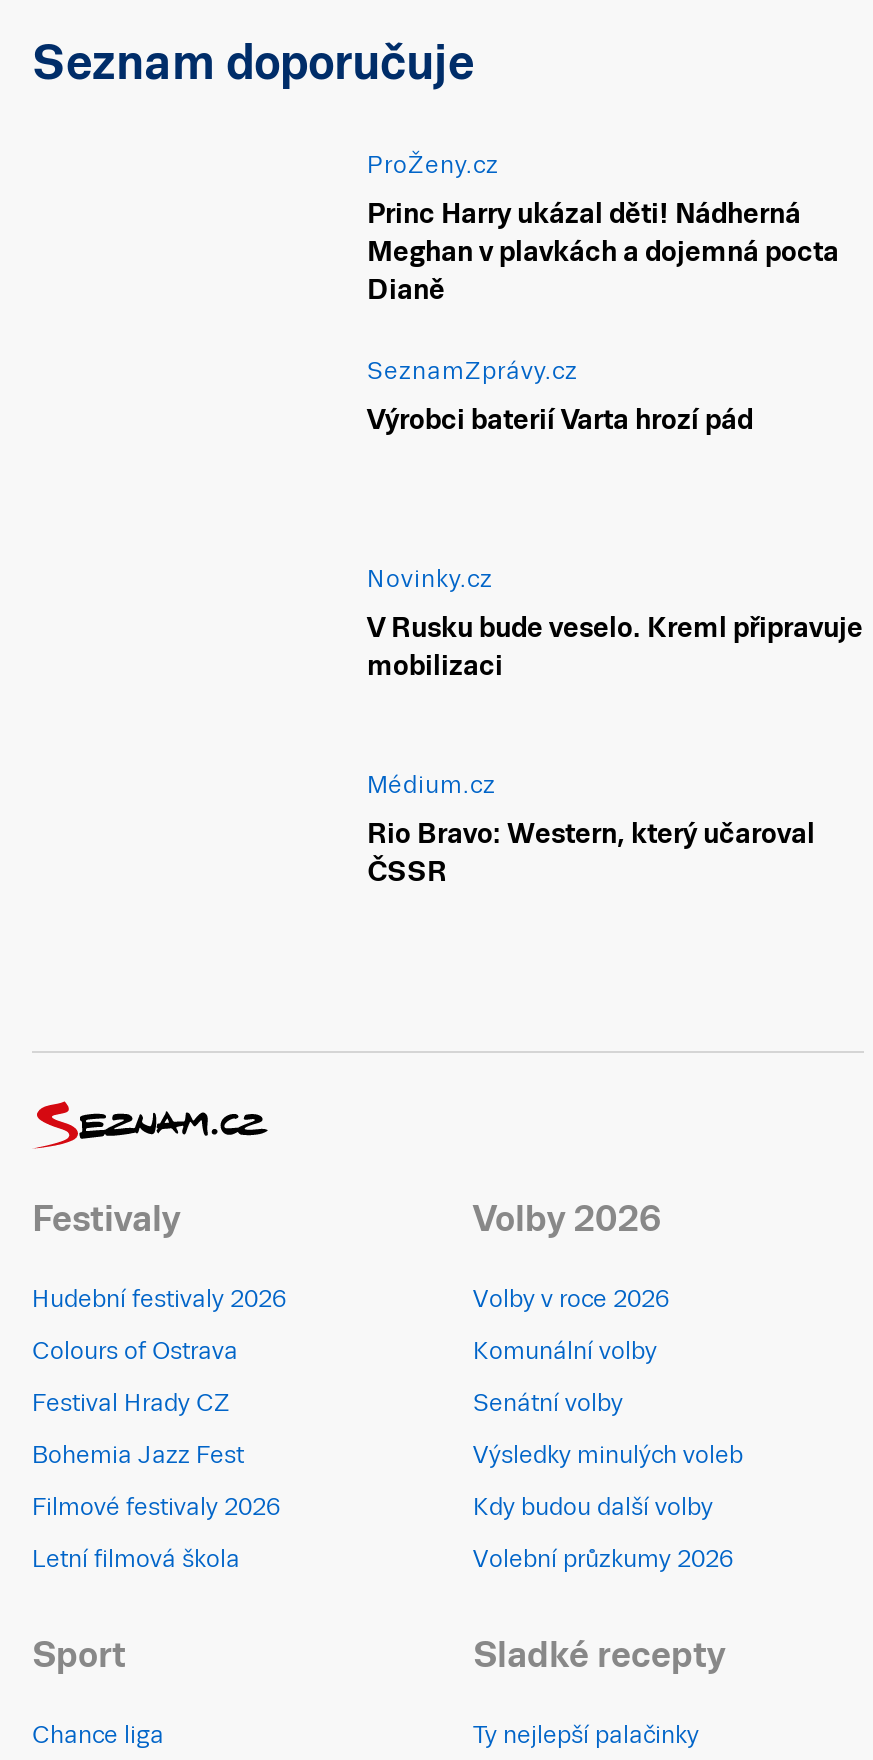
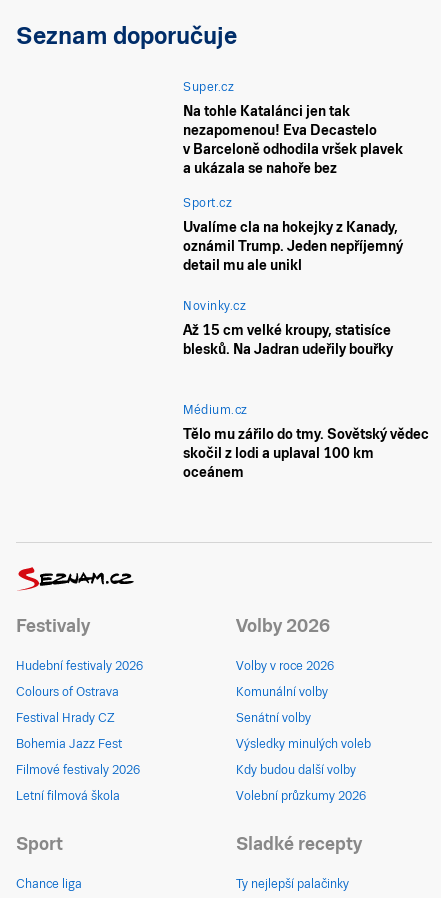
- ProŽeny.cz
+ Super.cz

- Princ Harry ukázal děti! Nádherná
- Meghan v plavkách a dojemná pocta
- Dianě
+ Na tohle Katalánci jen tak
+ nezapomenou! Eva Decastelo
+ v Barceloně odhodila vršek plavek
+ a ukázala se nahoře bez

- SeznamZprávy.cz
+ Sport.cz

- Výrobci baterií Varta hrozí pád
+ Uvalíme cla na hokejky z Kanady,
+ oznámil Trump. Jeden nepříjemný
+ detail mu ale unikl

- V Rusku bude veselo. Kreml připravuje
- mobilizaci
+ Až 15 cm velké kroupy, statisíce
+ blesků. Na Jadran udeřily bouřky

- Rio Bravo: Western, který učaroval
- ČSSR
+ Tělo mu zářilo do tmy. Sovětský vědec
+ skočil z lodi a uplaval 100 km
+ oceánem
